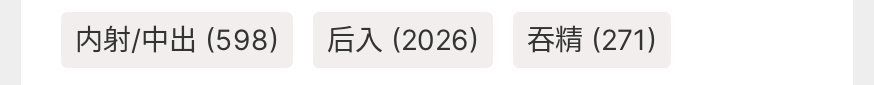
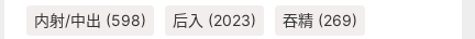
- 后入(2026)
+ 后入(2023)

- 吞精(271)
+ 吞精(269)
